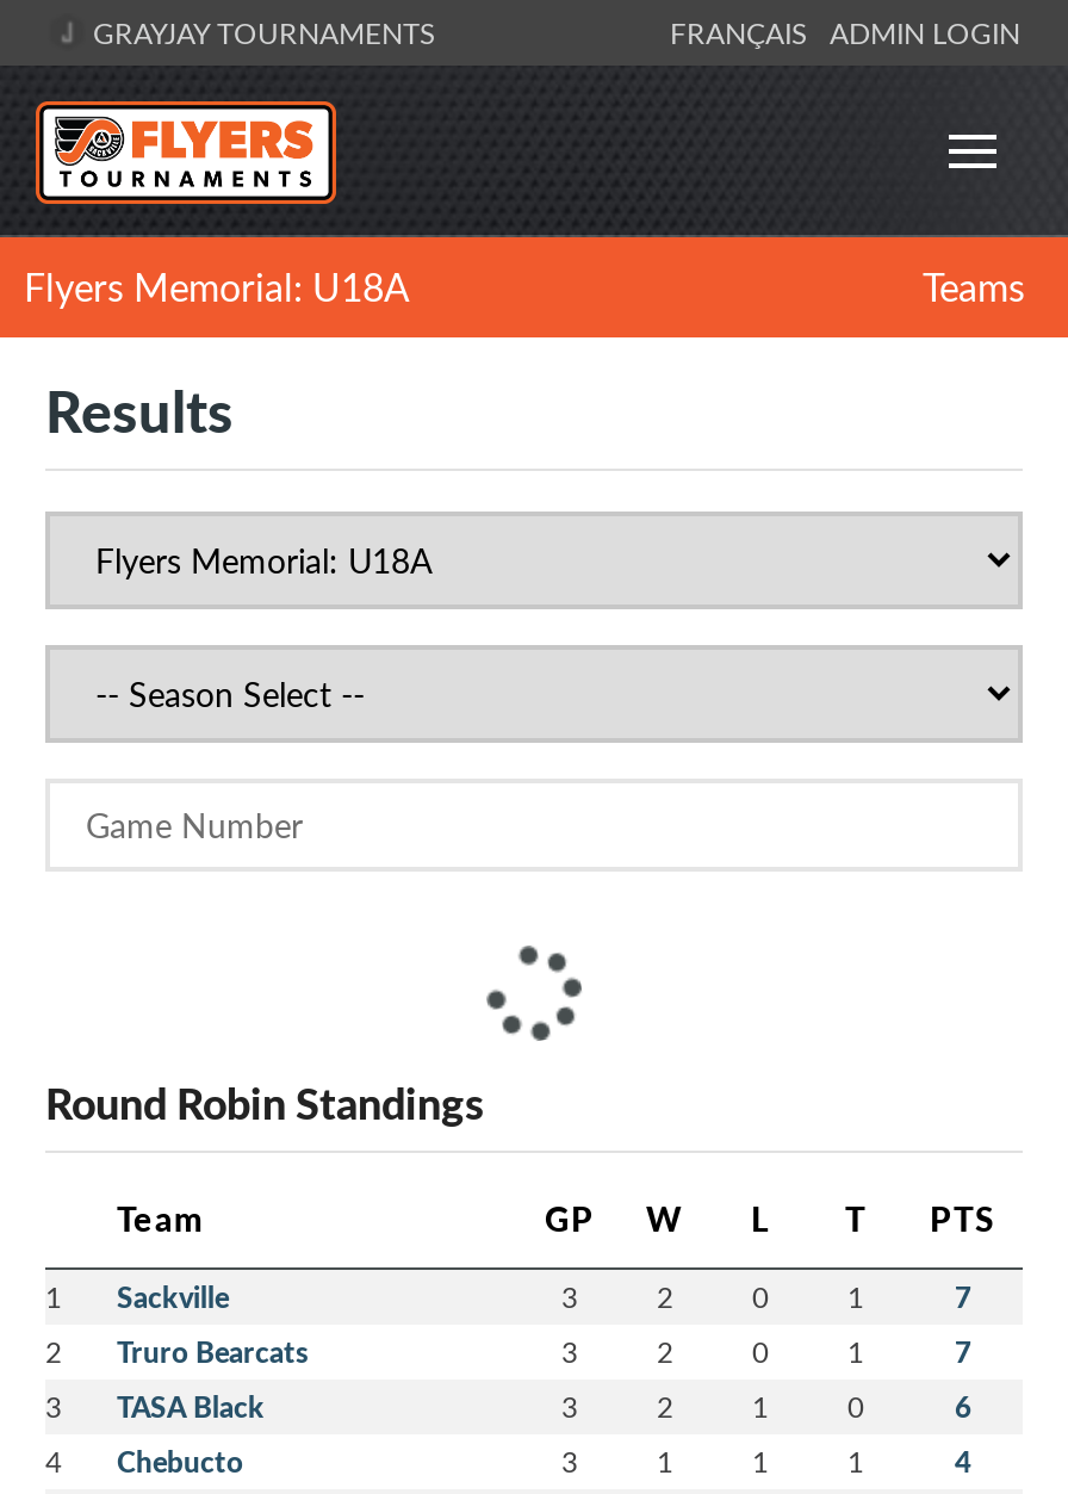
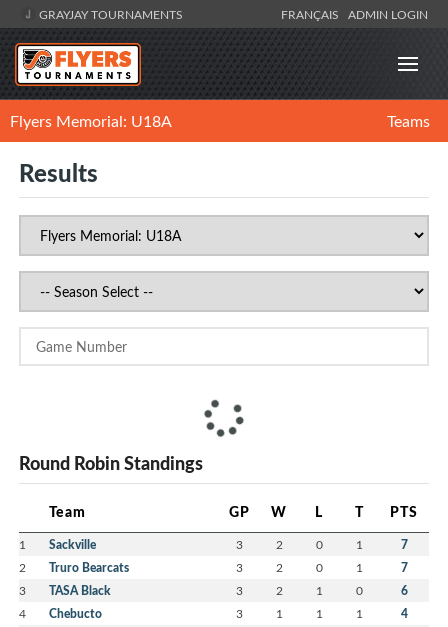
- [image]
+ [image]
